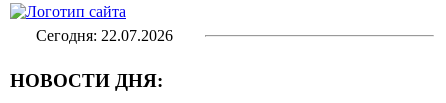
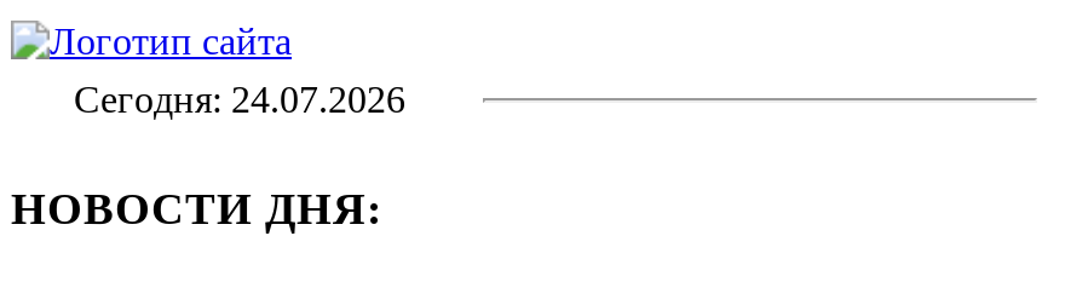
- Сегодня: 22.07.2026
+ Сегодня: 24.07.2026
